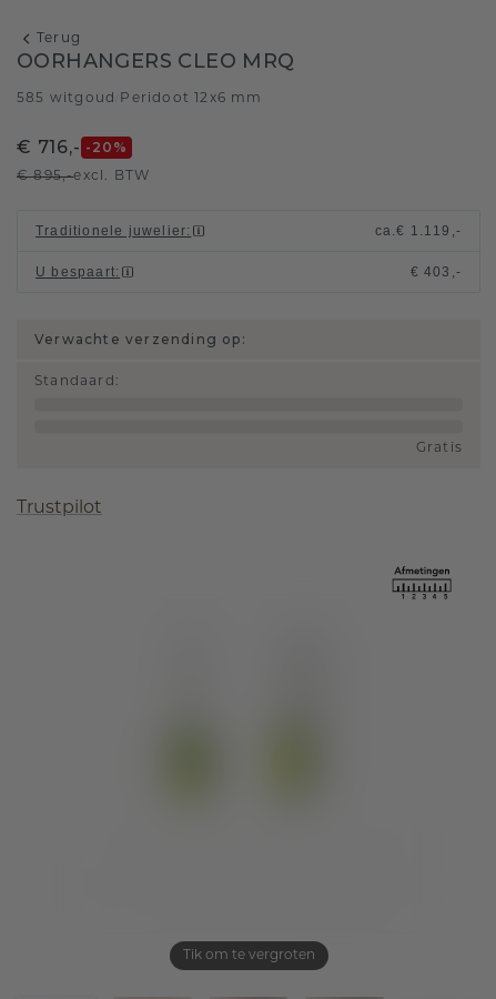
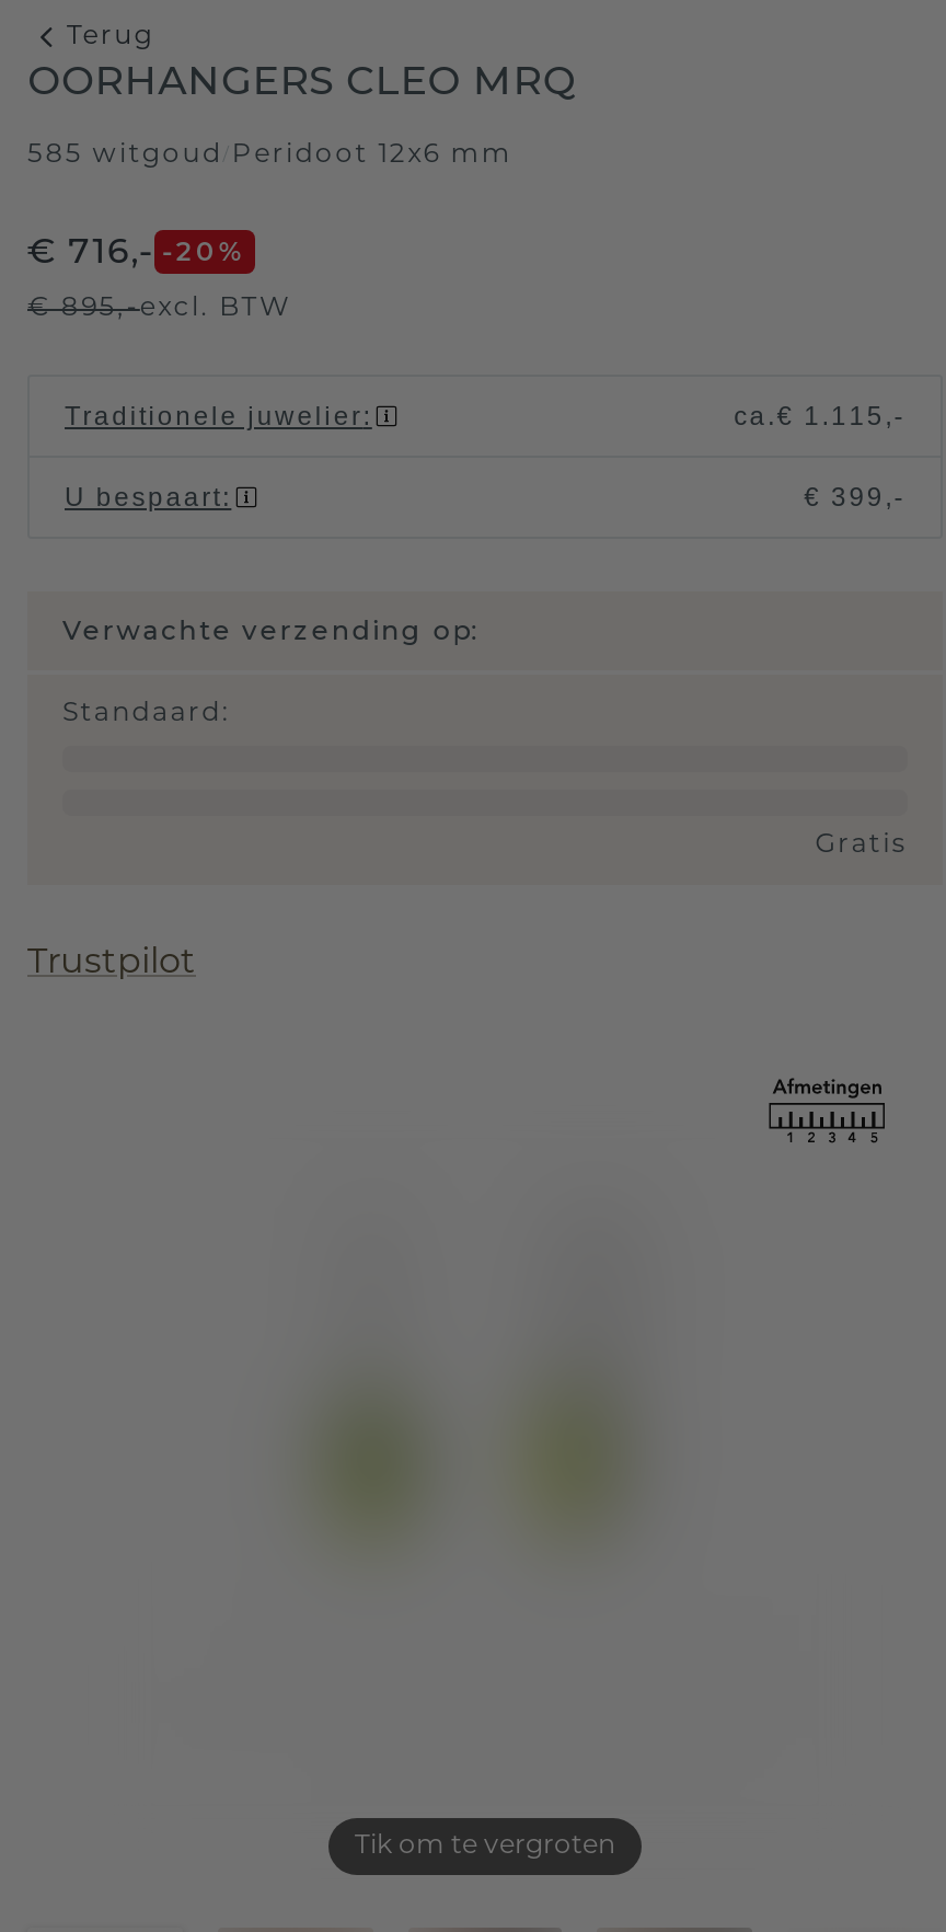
- ca. € 1.119,-
+ ca. € 1.115,-

- € 403,-
+ € 399,-
